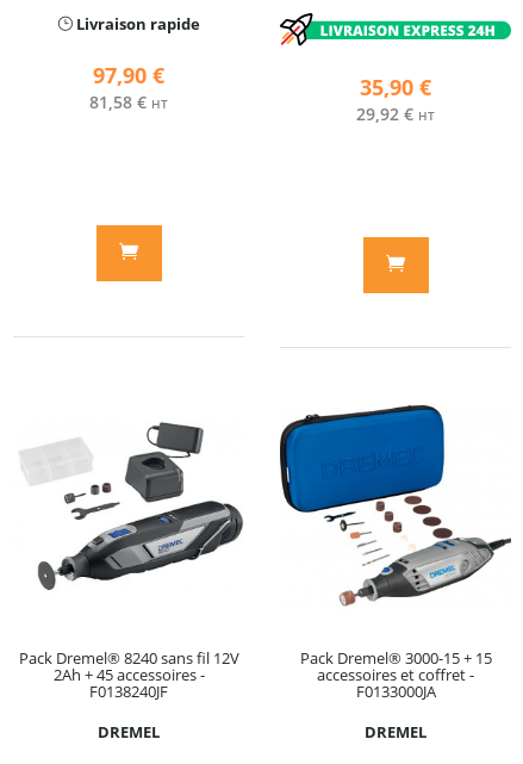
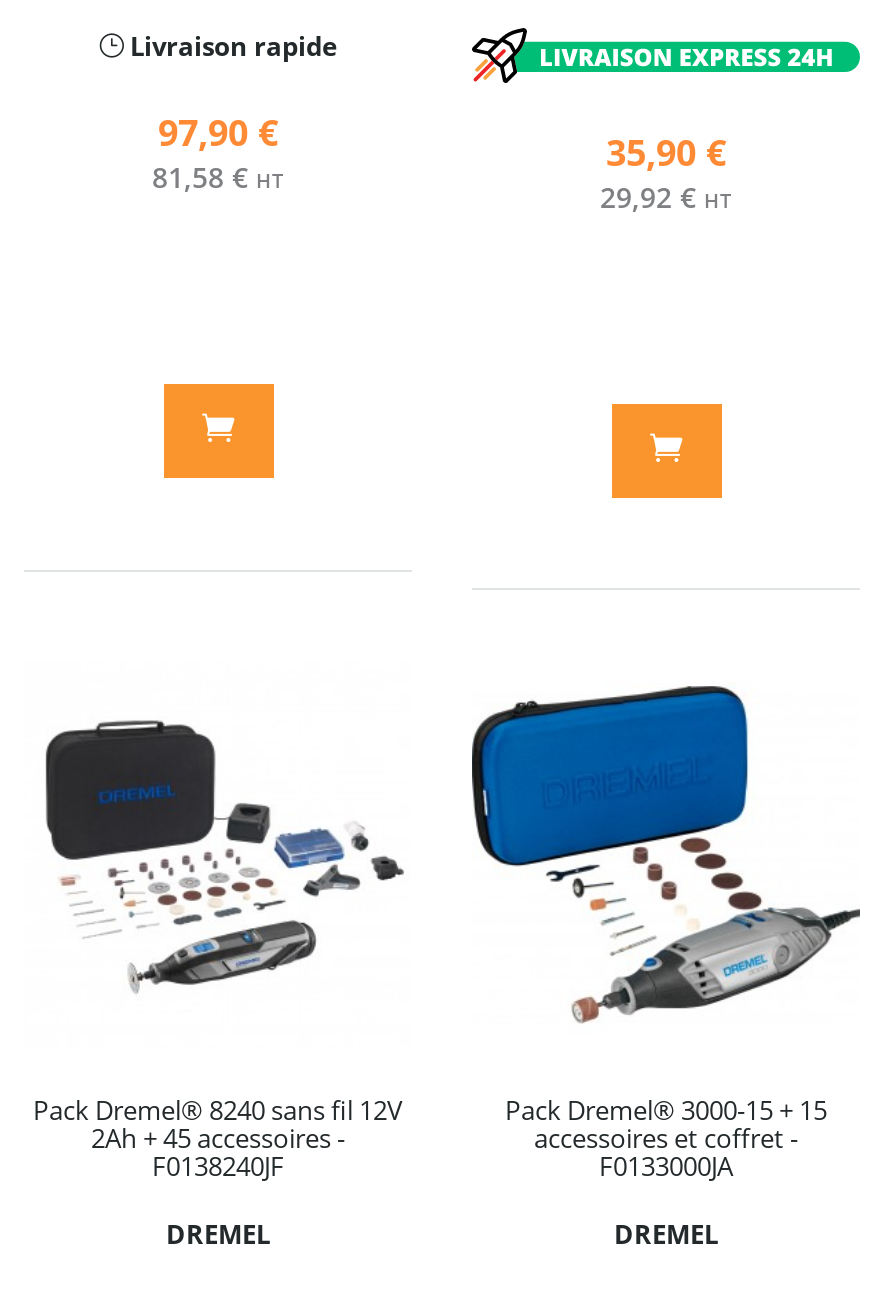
- [image]
+ [image]
